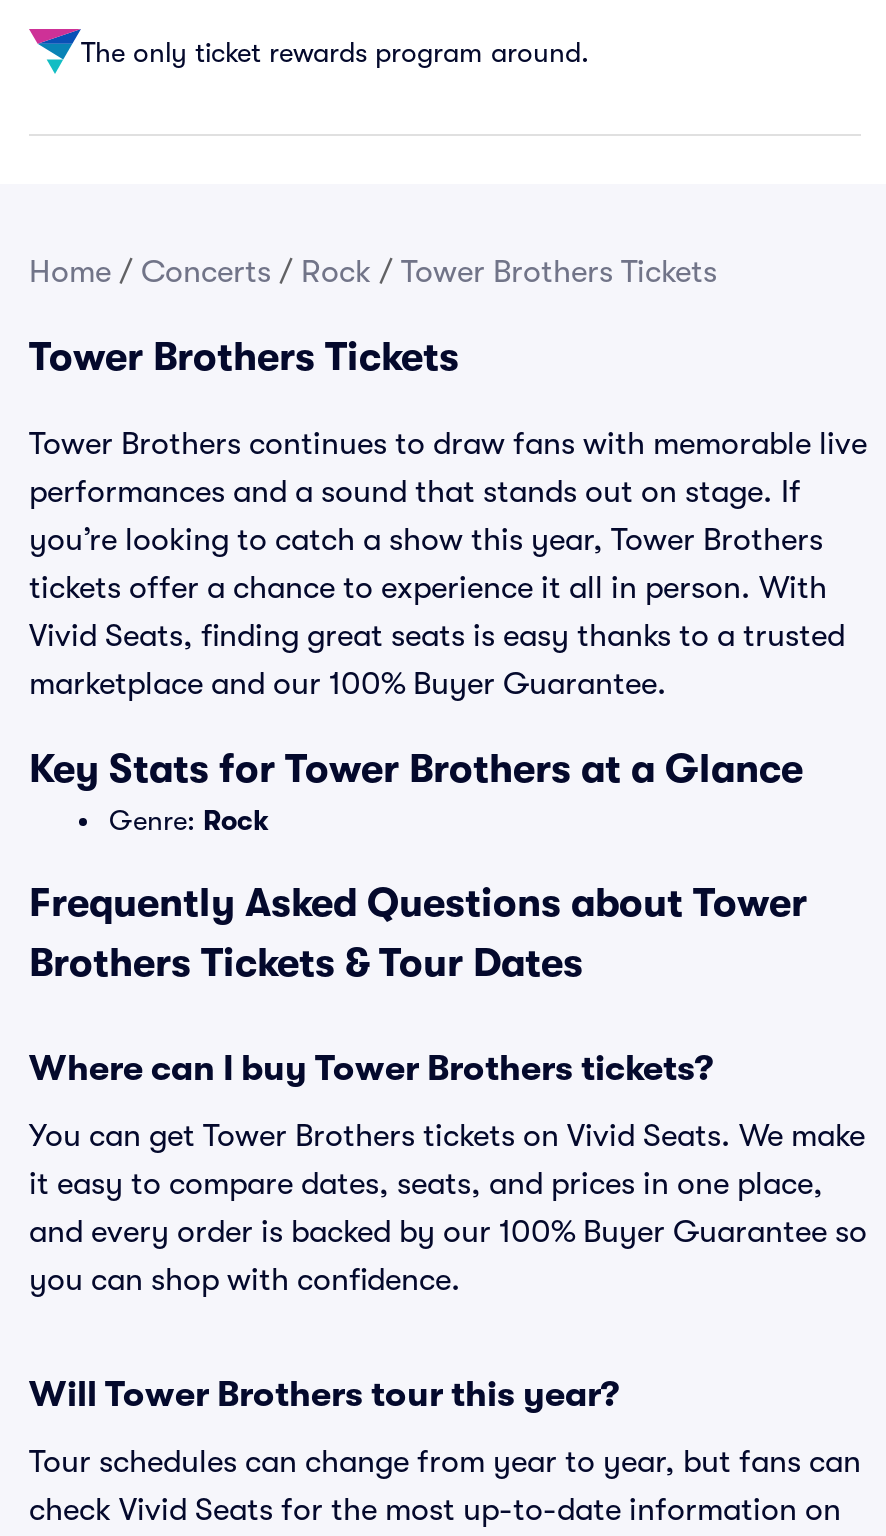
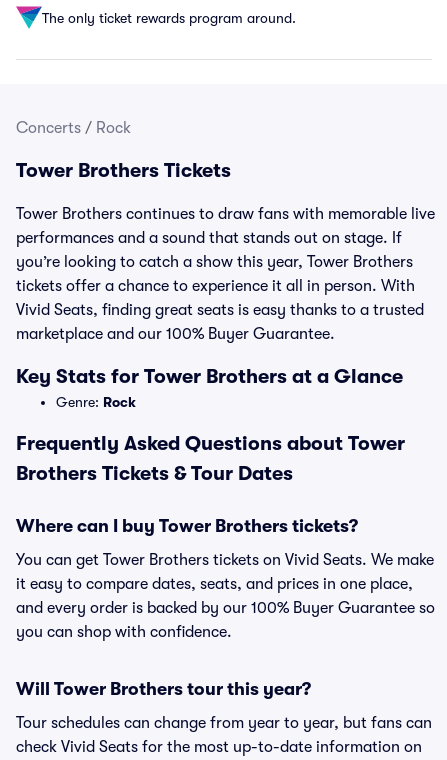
- Home / Concerts / Rock / Tower Brothers Tickets
+ Concerts / Rock
